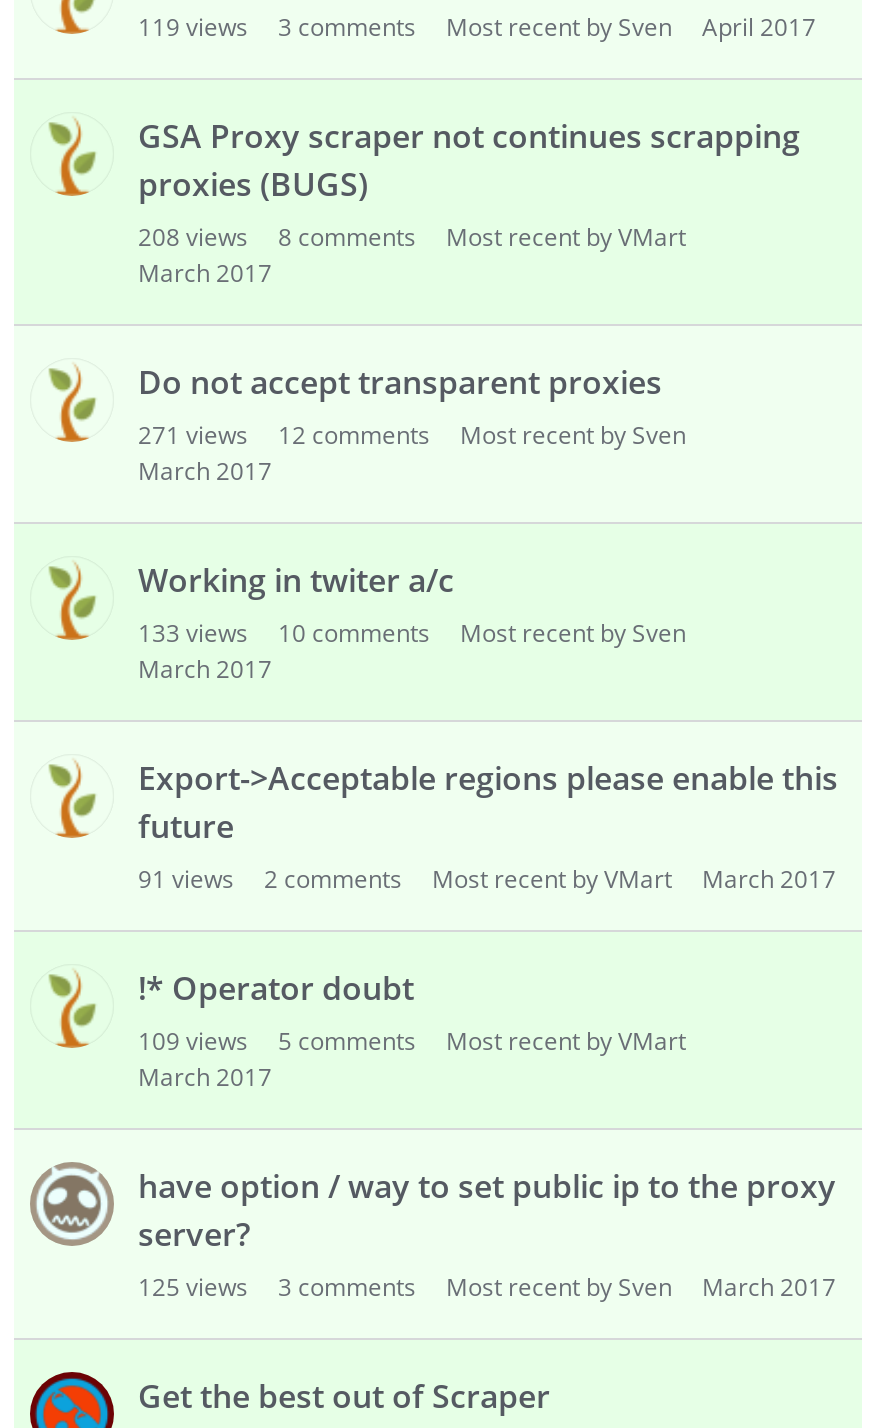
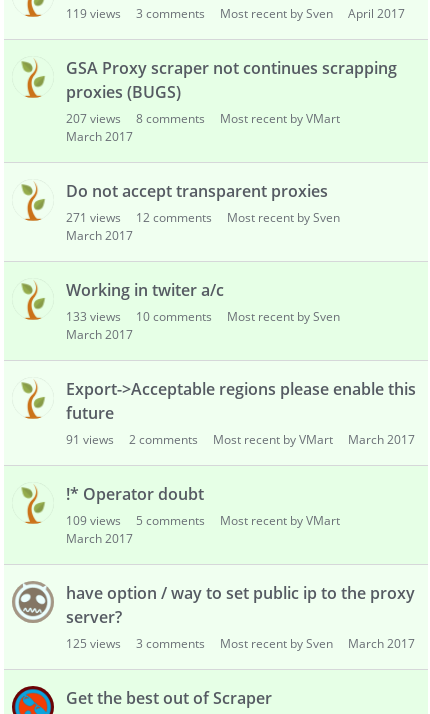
- 208 views 8 comments Most recent by VMart
+ 207 views 8 comments Most recent by VMart
